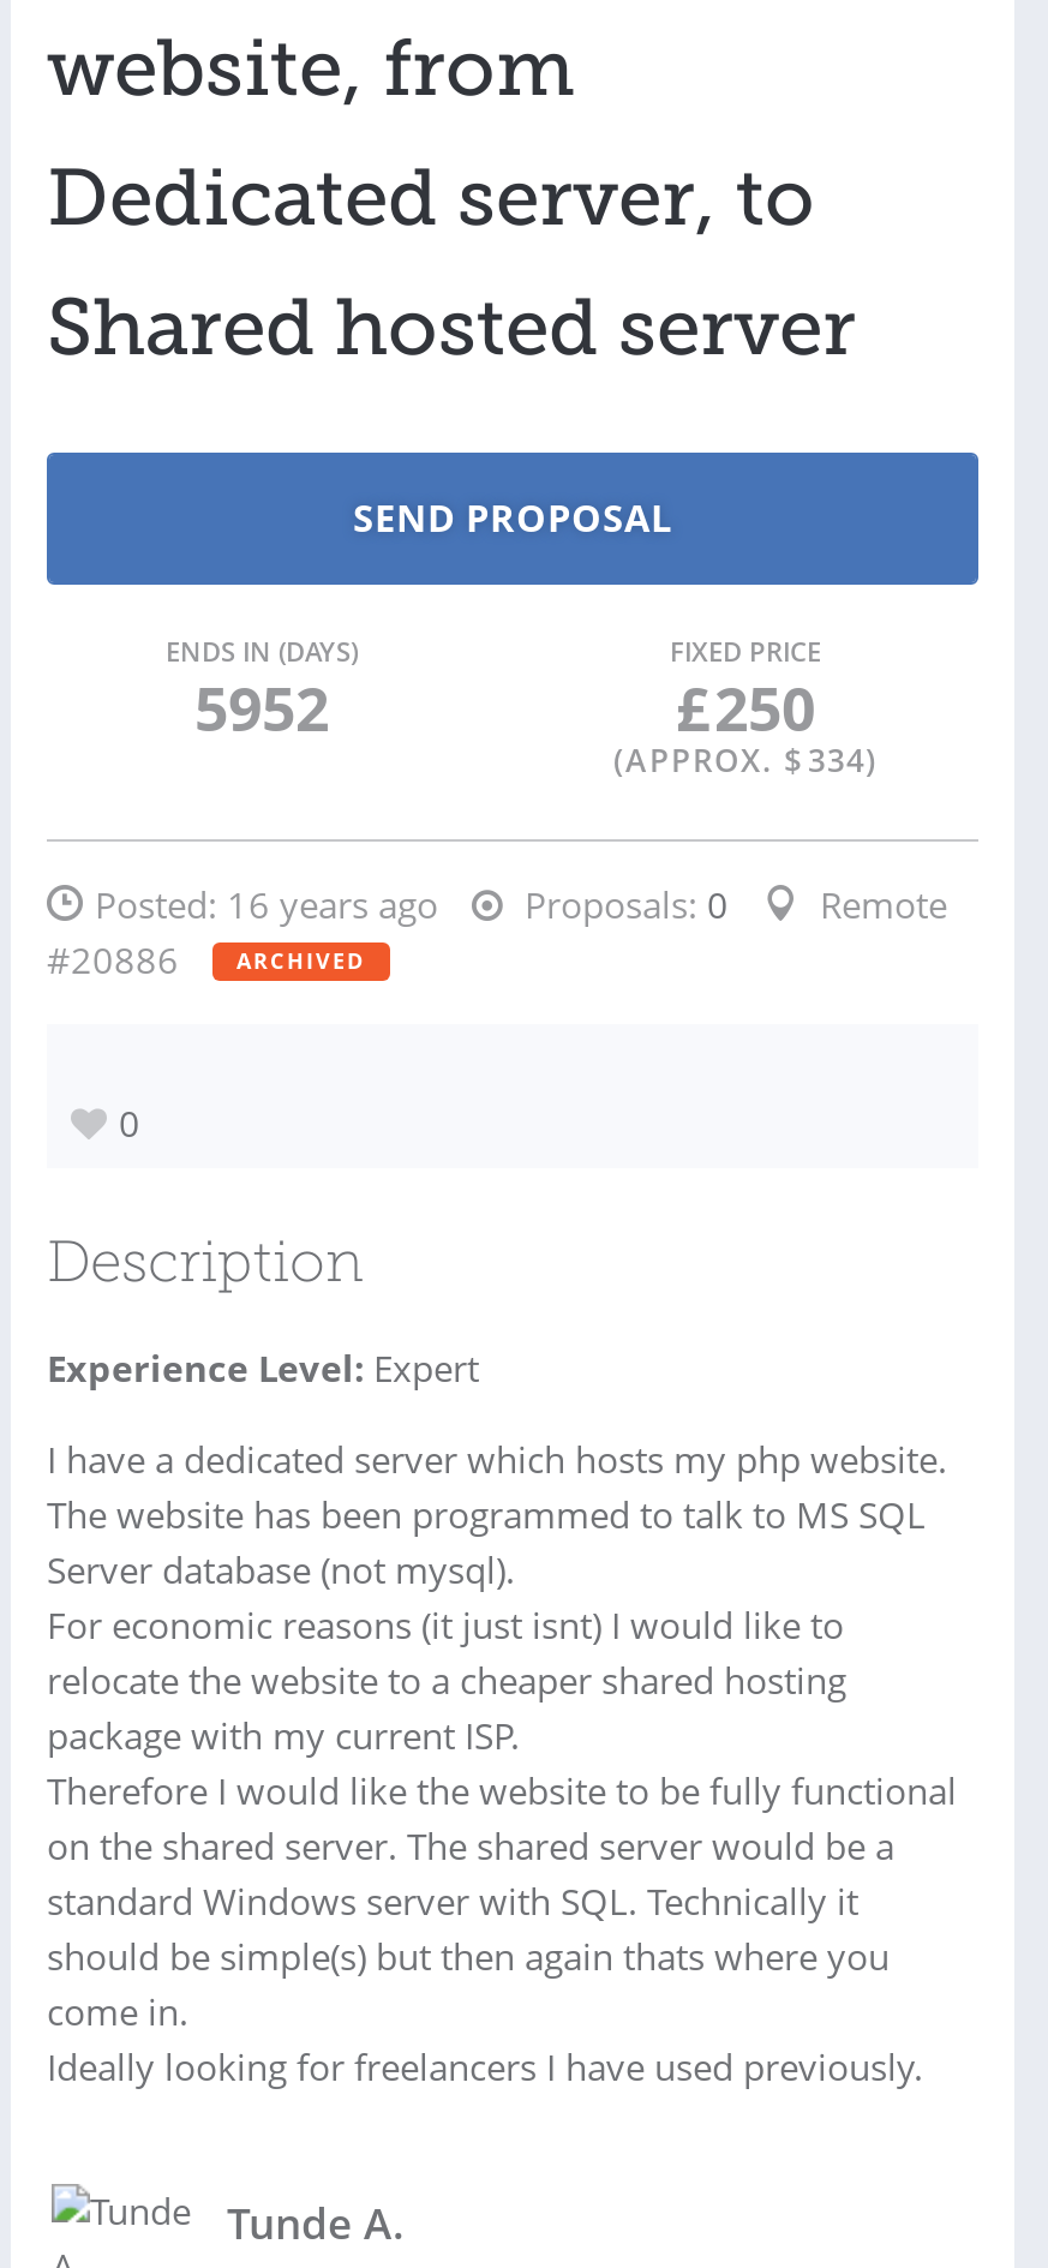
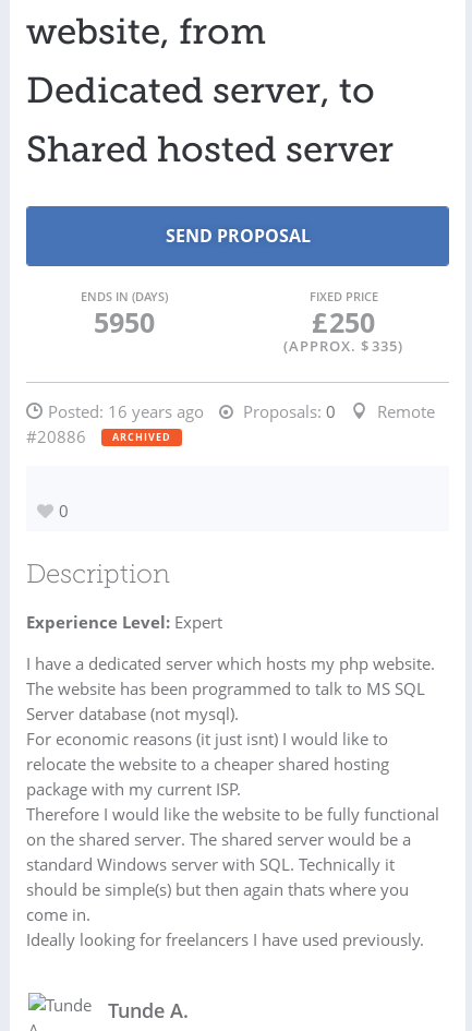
- 5952
+ 5950

- (APPROX. $ 334)
+ (APPROX. $ 335)
